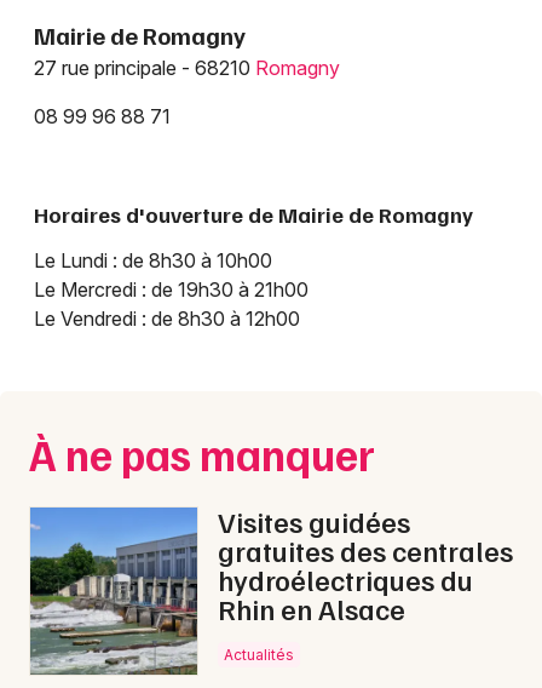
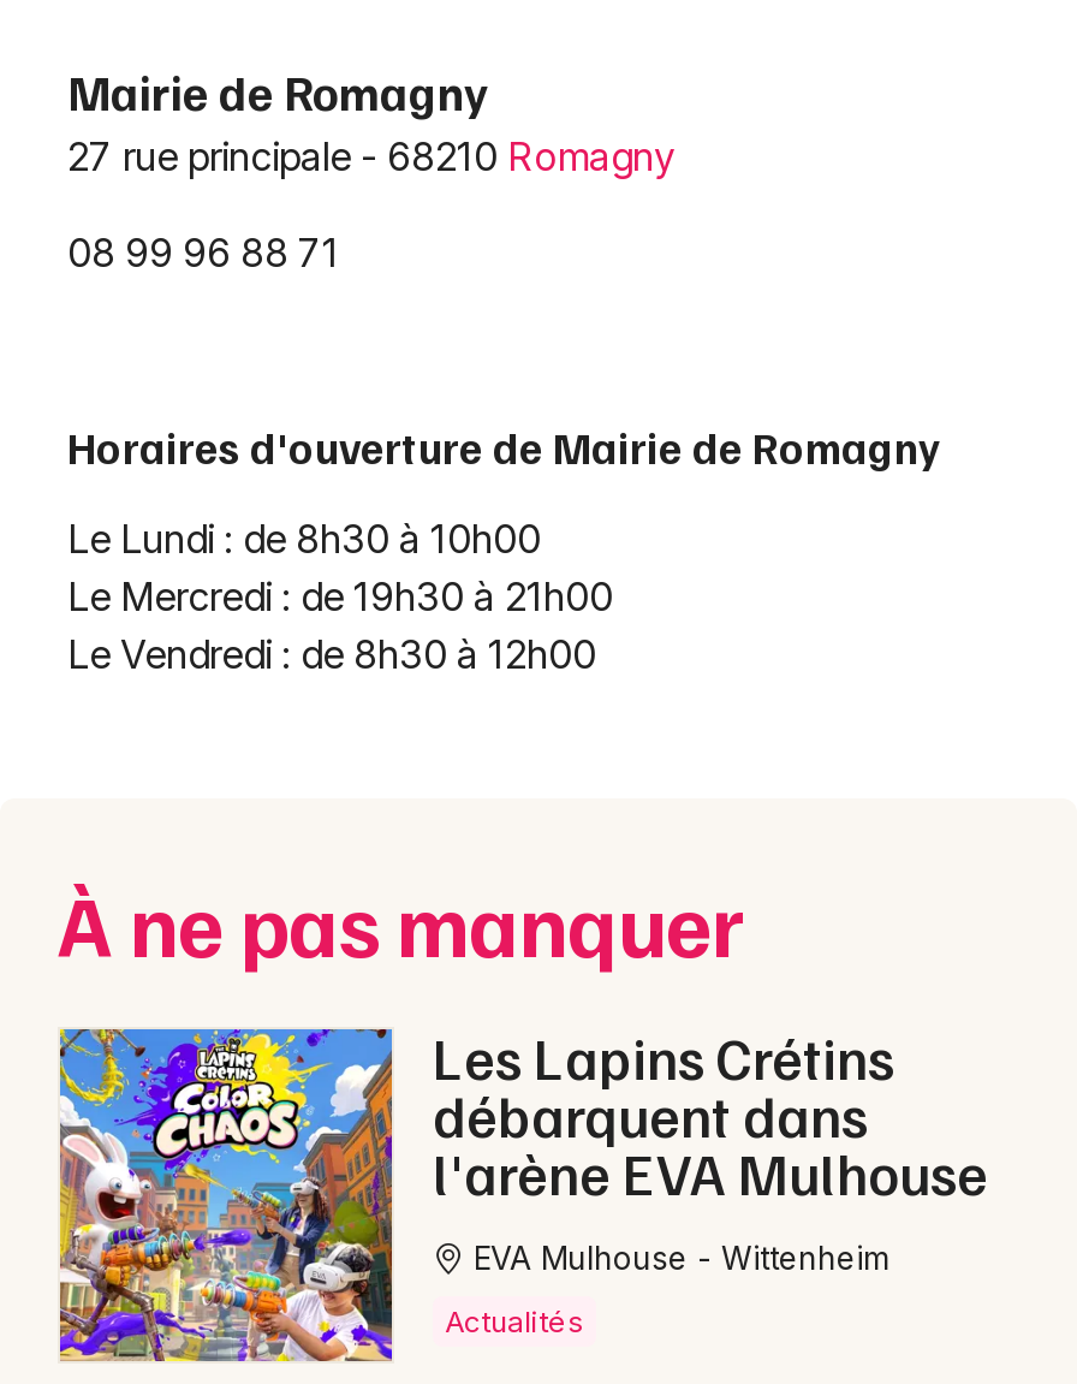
- [image]
- Visites guidées
- gratuites des centrales
- hydroélectriques du
- Rhin en Alsace
+ [image]
+ Les Lapins Crétins
+ débarquent dans
+ l'arène EVA Mulhouse
+ EVA Mulhouse - Wittenheim
